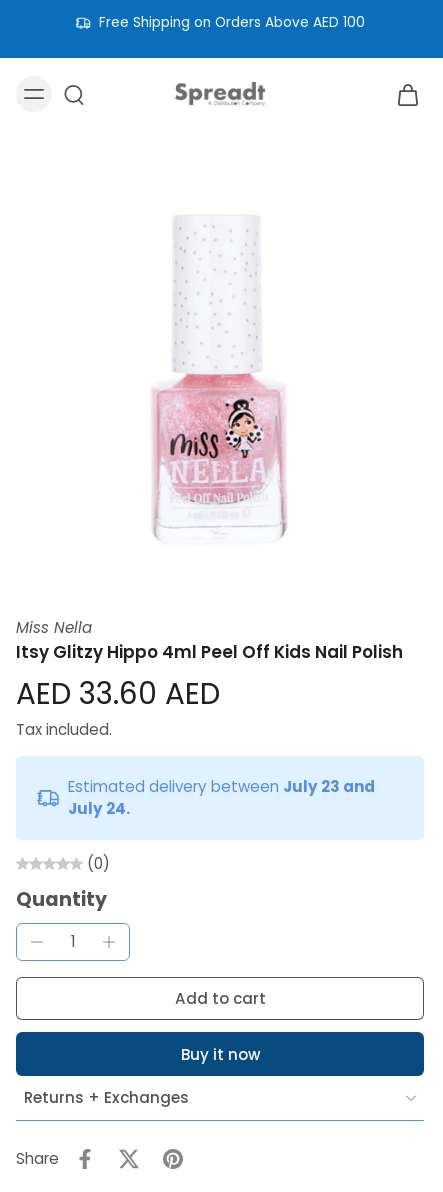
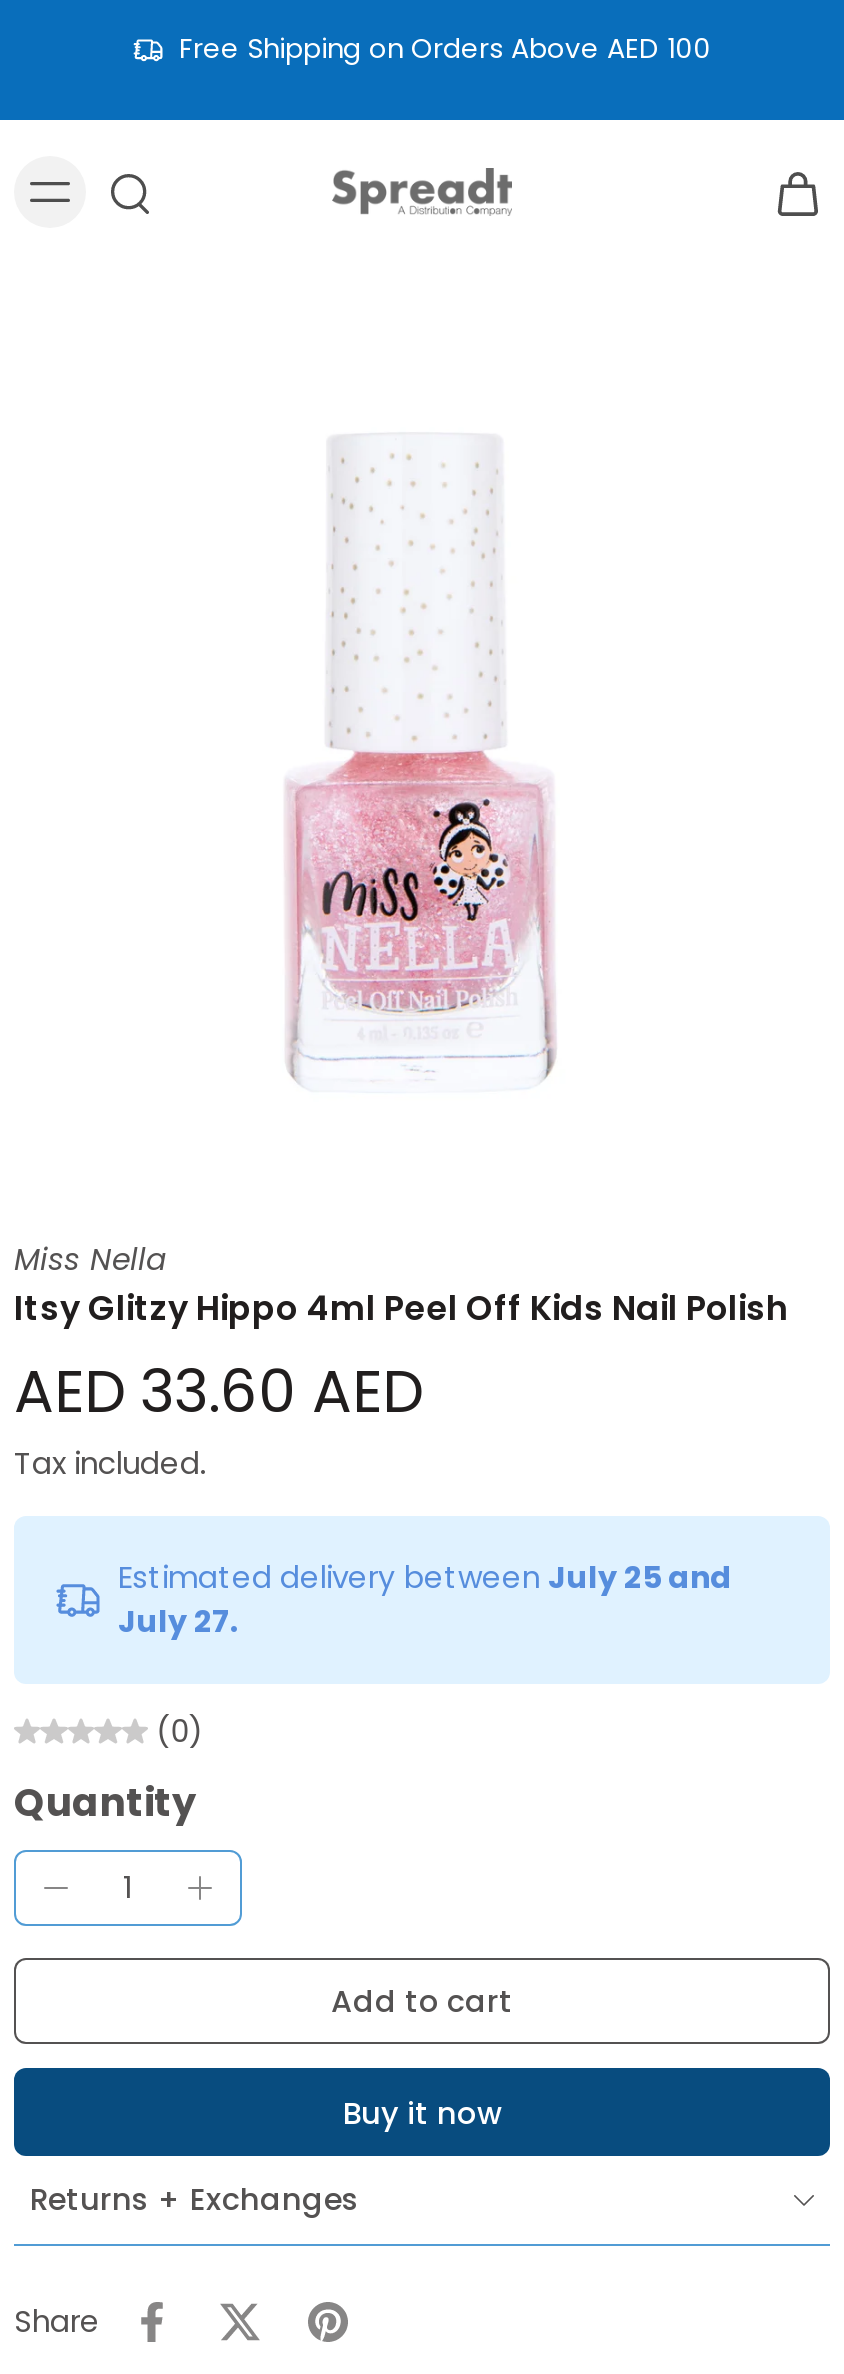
- Estimated delivery between July 23 and
+ Estimated delivery between July 25 and

- July 24.
+ July 27.
